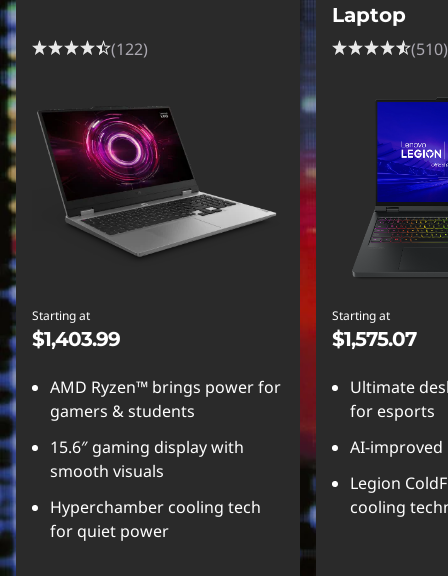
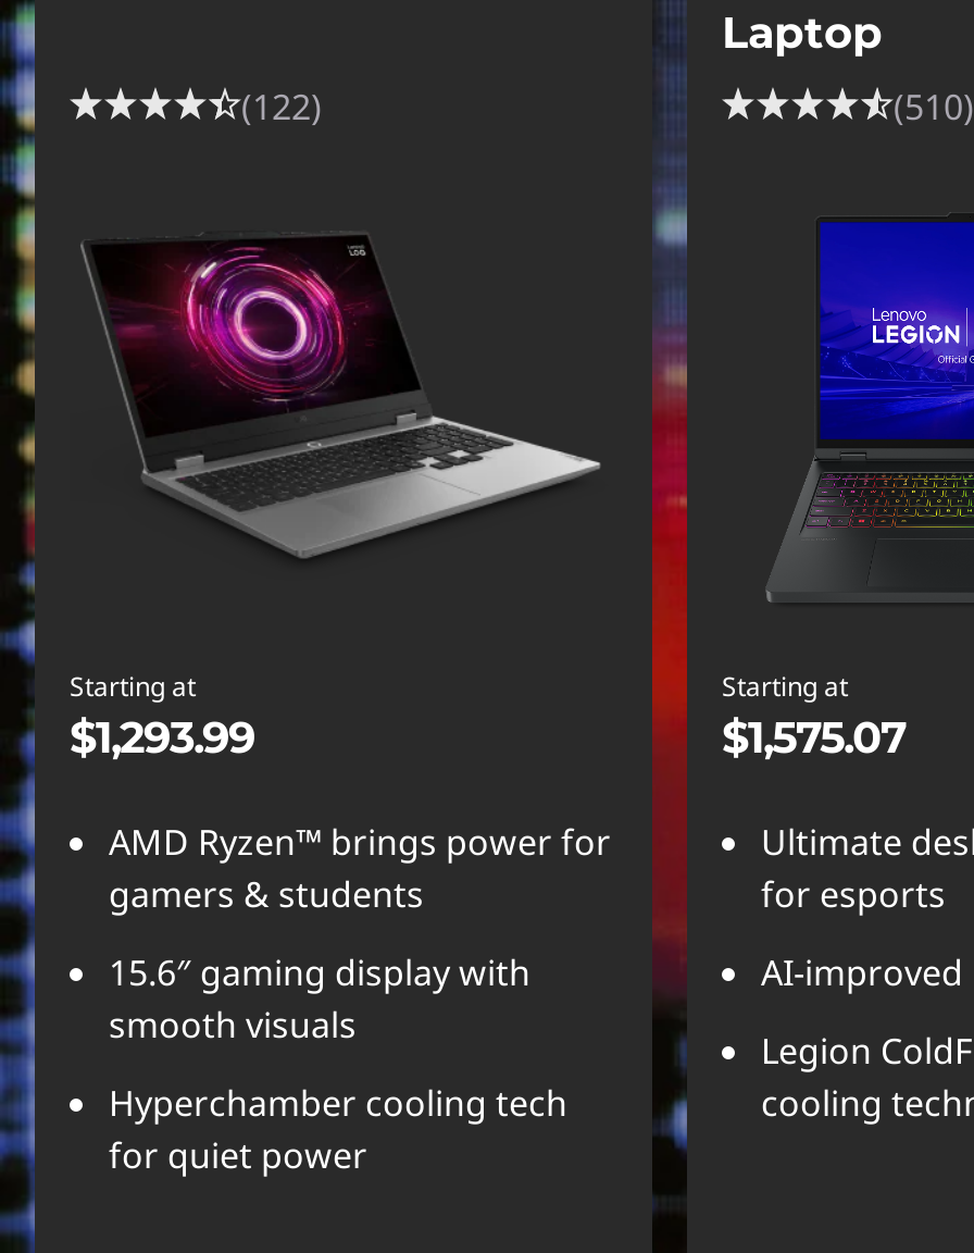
- $1,403.99
+ $1,293.99
